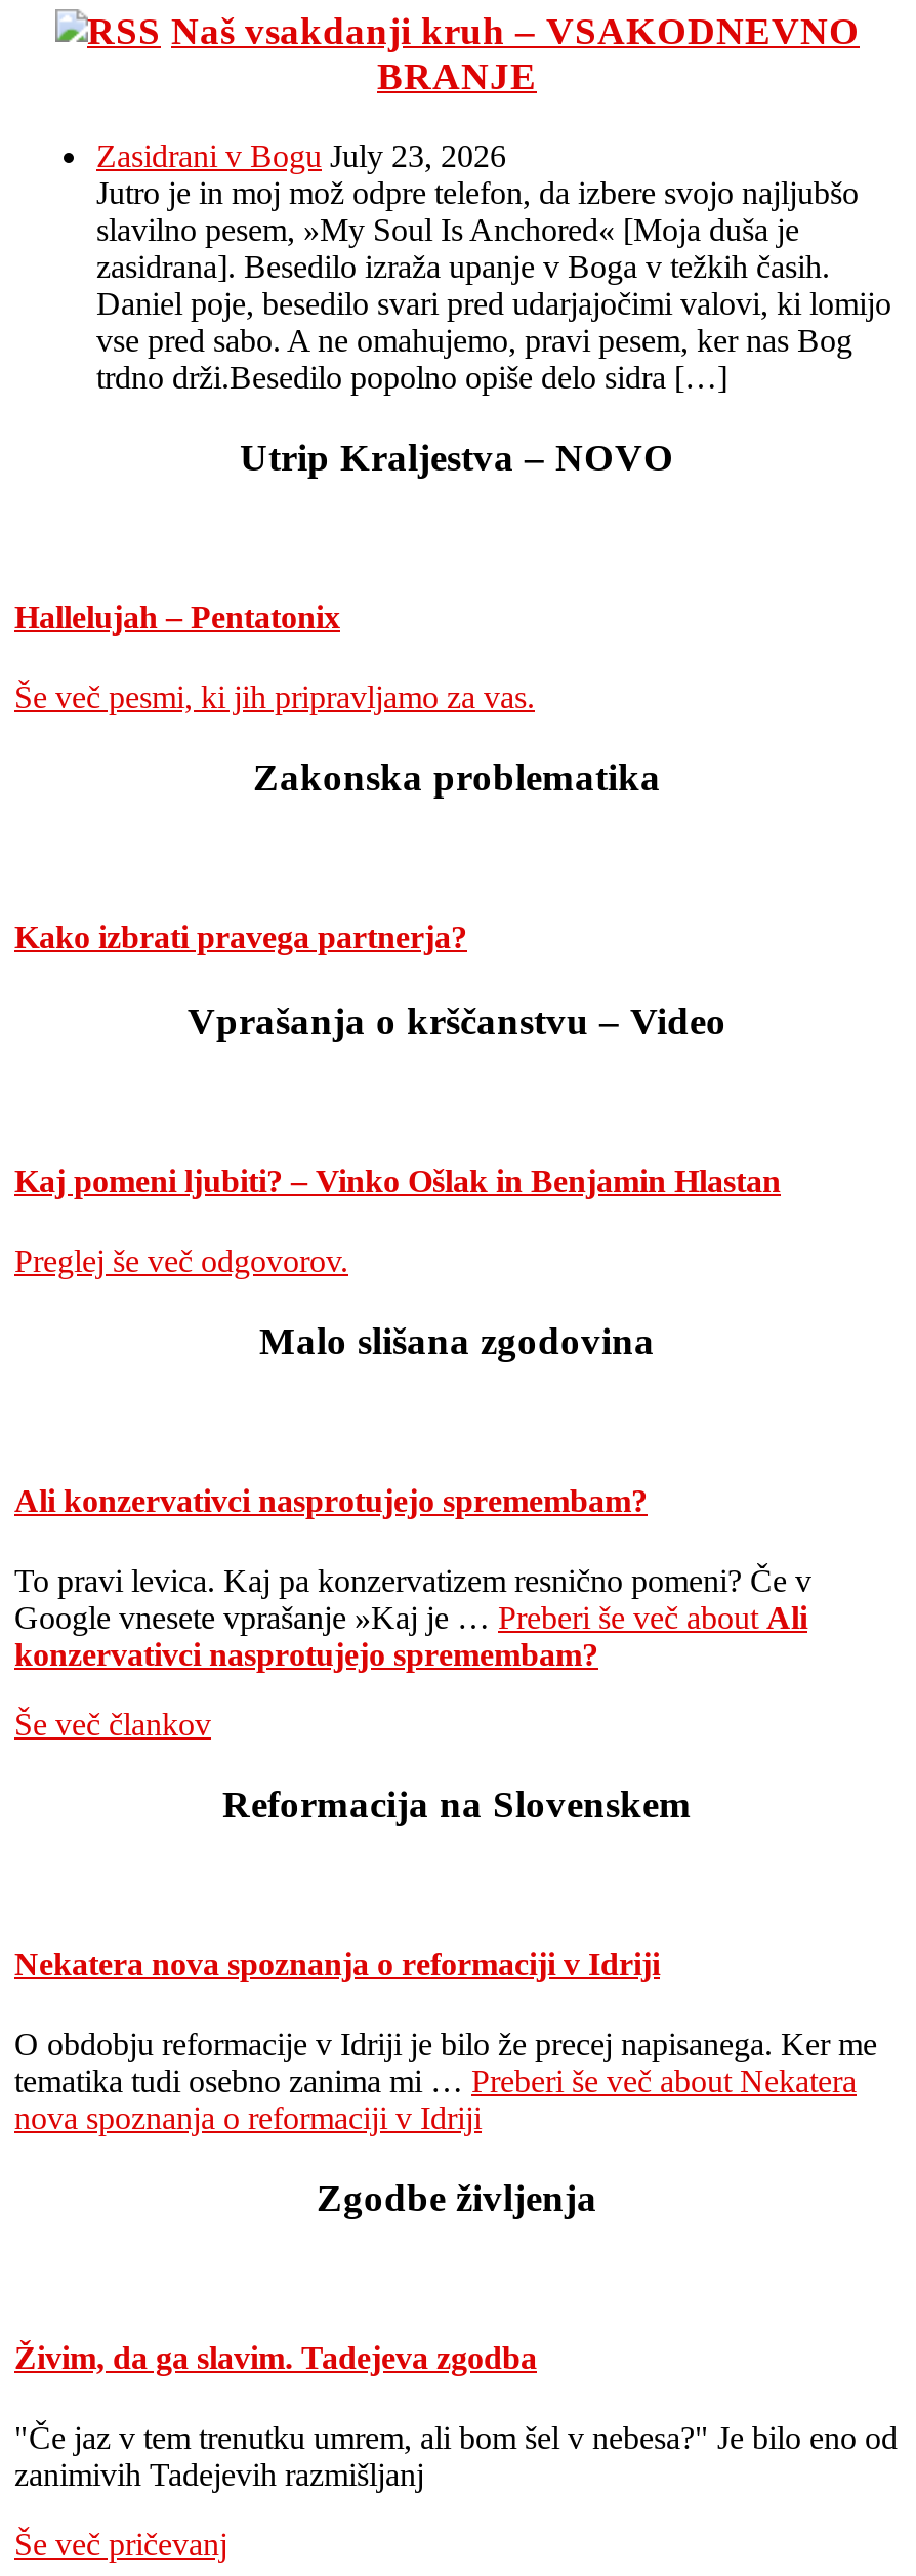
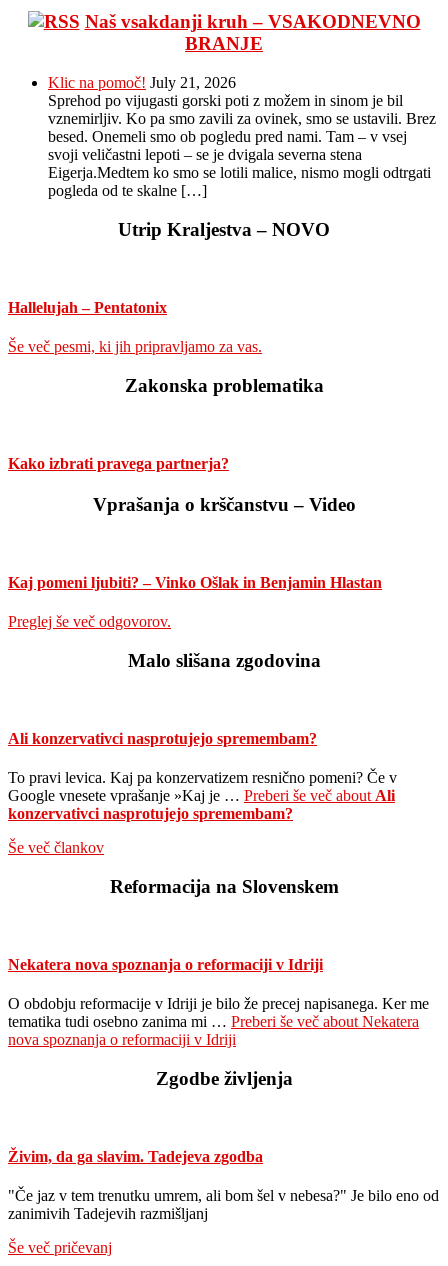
- Zasidrani v Bogu July 23, 2026
- Jutro je in moj mož odpre telefon, da izbere svojo najljubšo
- slavilno pesem, »My Soul Is Anchored« [Moja duša je
- zasidrana]. Besedilo izraža upanje v Boga v težkih časih.
- Daniel poje, besedilo svari pred udarjajočimi valovi, ki lomijo
- vse pred sabo. A ne omahujemo, pravi pesem, ker nas Bog
- trdno drži.Besedilo popolno opiše delo sidra […]
+ Klic na pomoč! July 21, 2026
+ Sprehod po vijugasti gorski poti z možem in sinom je bil
+ vznemirljiv. Ko pa smo zavili za ovinek, smo se ustavili. Brez
+ besed. Onemeli smo ob pogledu pred nami. Tam – v vsej
+ svoji veličastni lepoti – se je dvigala severna stena
+ Eigerja.Medtem ko smo se lotili malice, nismo mogli odtrgati
+ pogleda od te skalne […]
